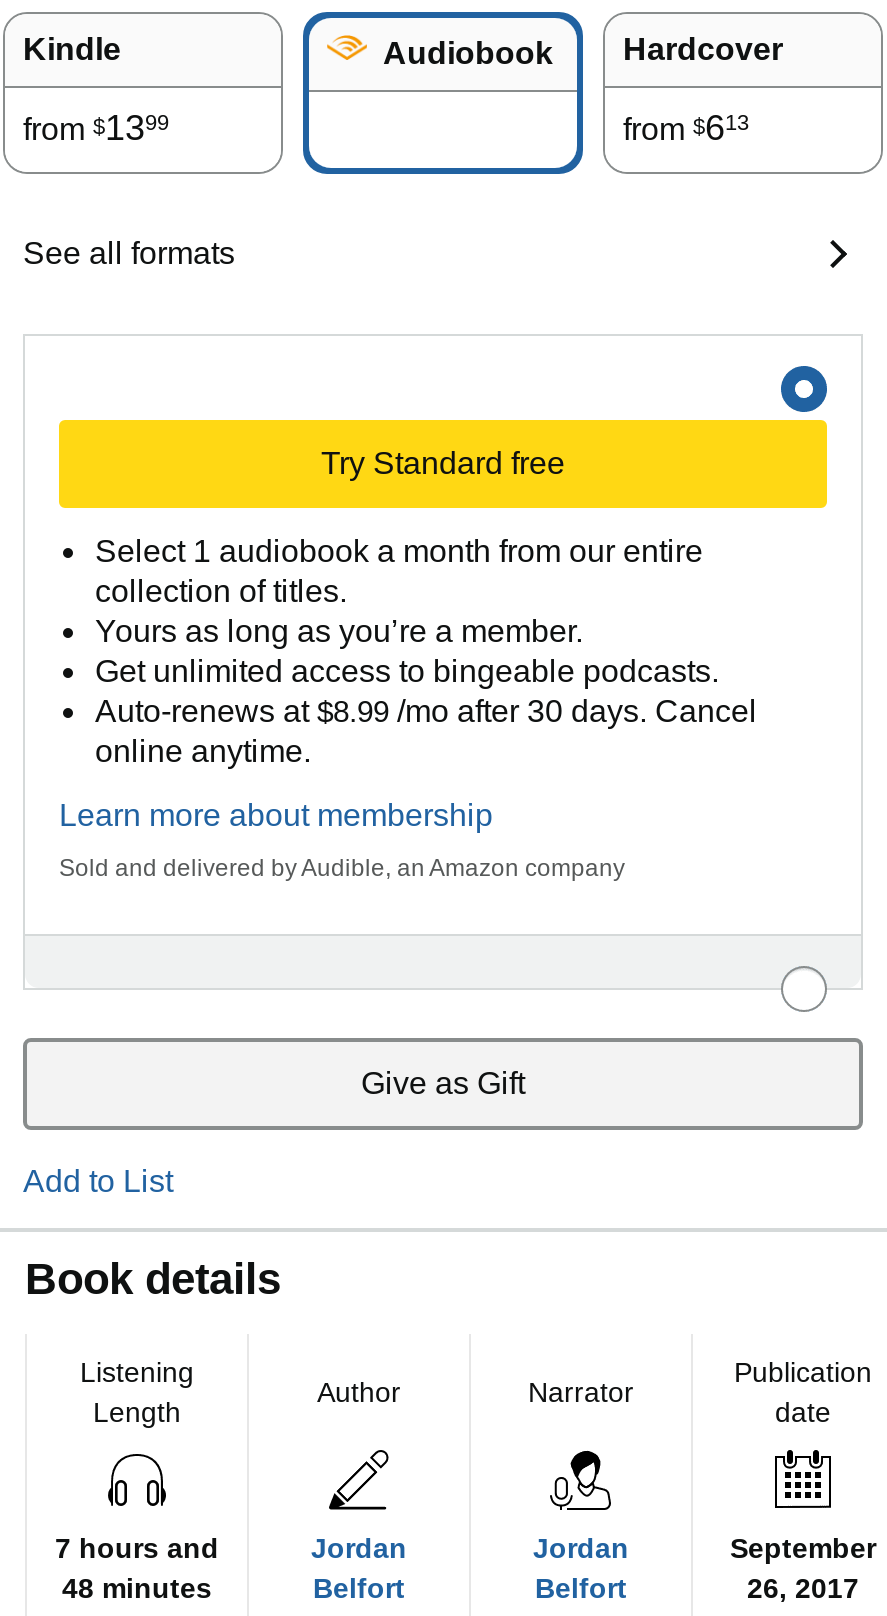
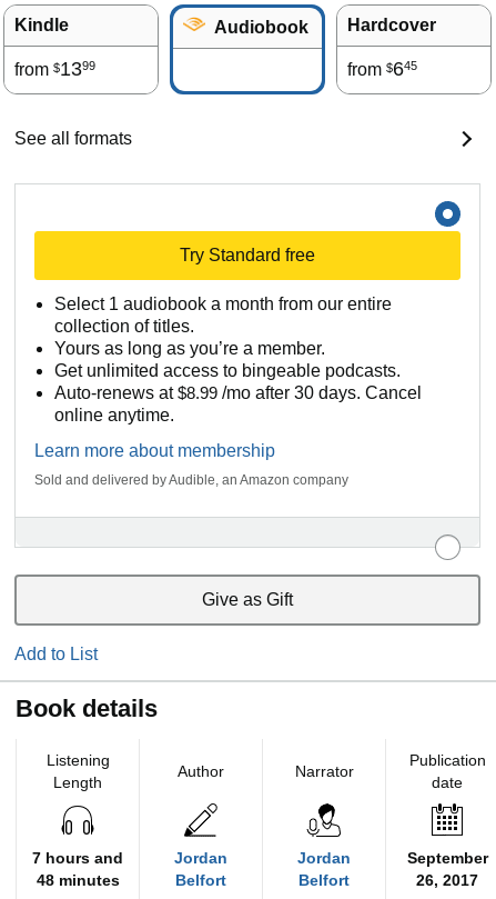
- from $613
+ from $645
